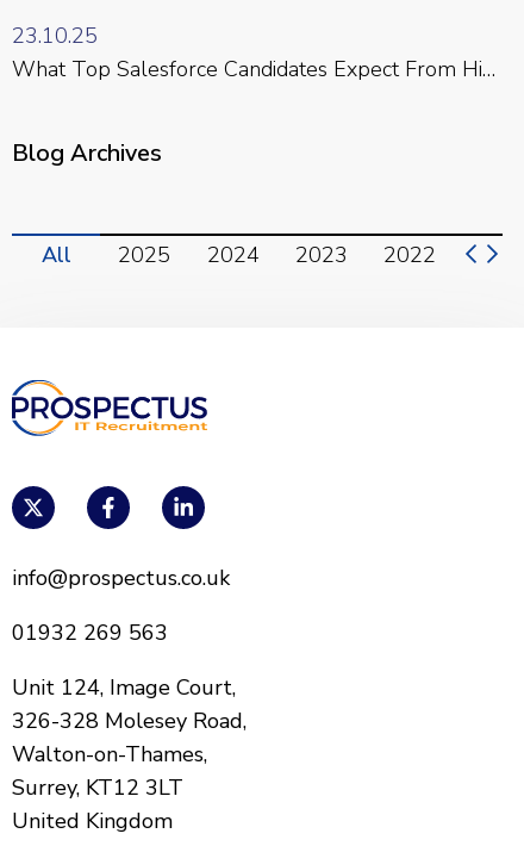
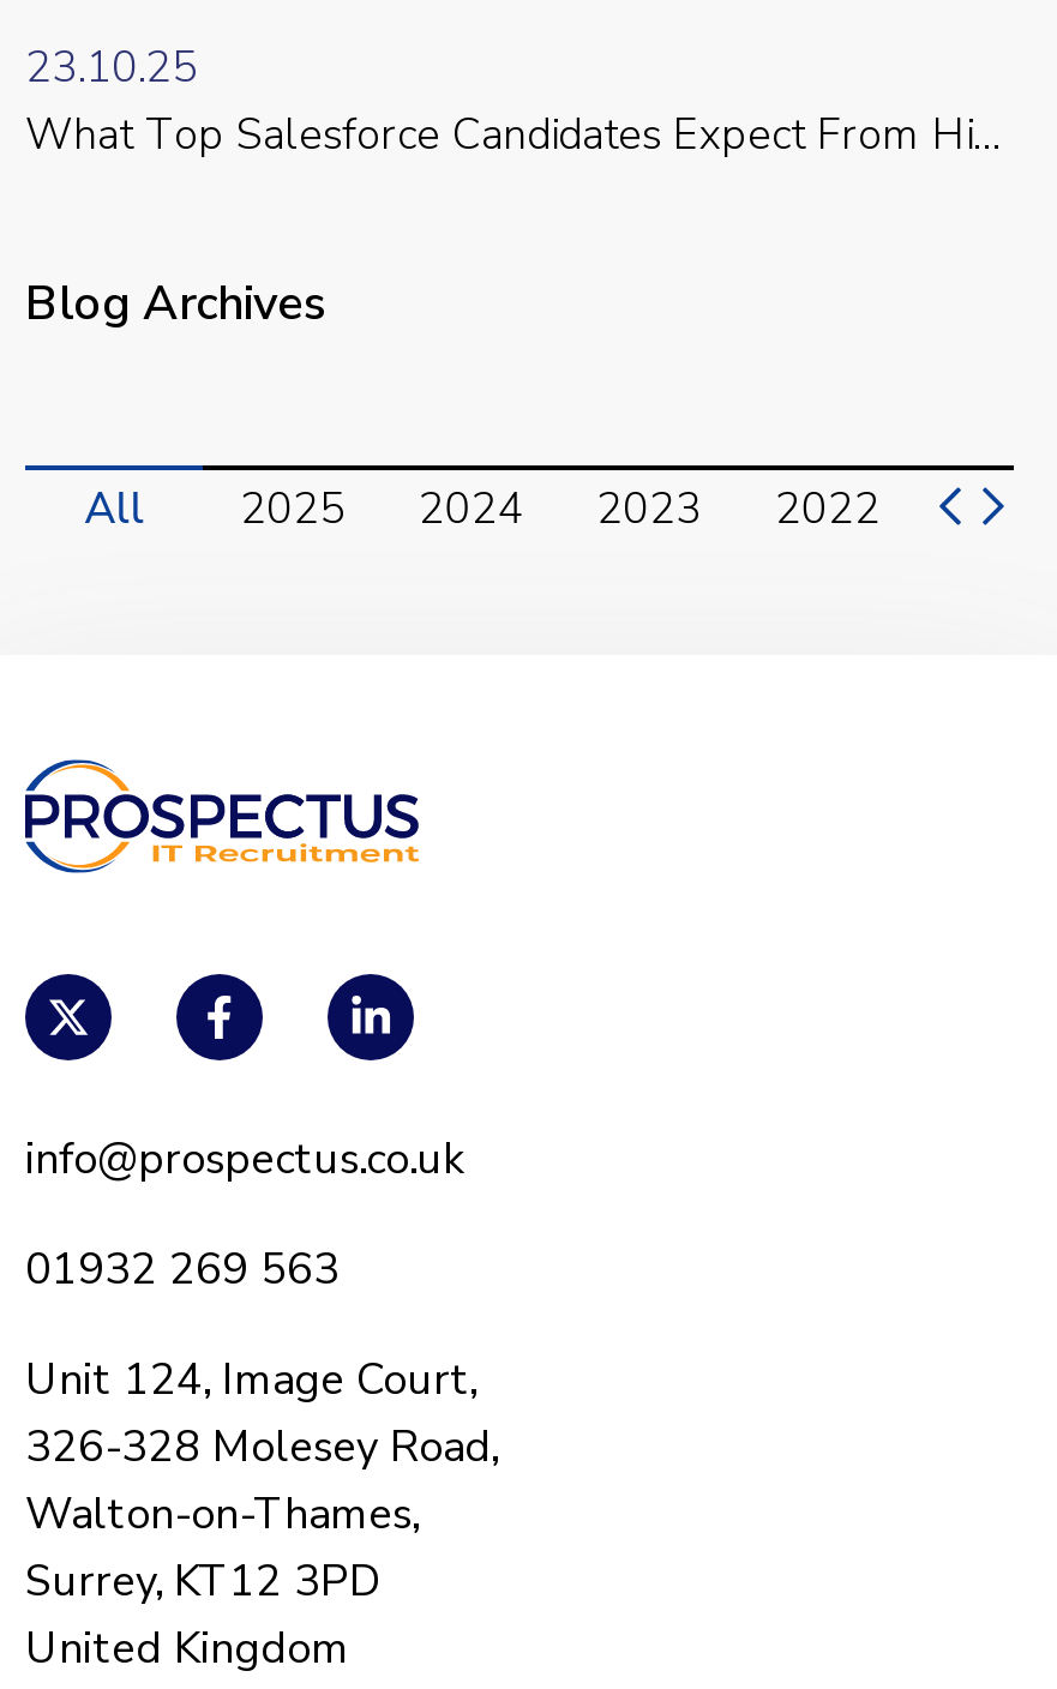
- Surrey, KT12 3LT
+ Surrey, KT12 3PD
